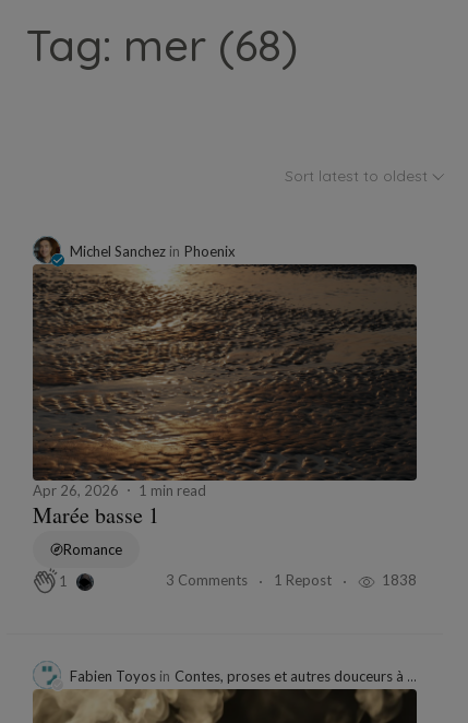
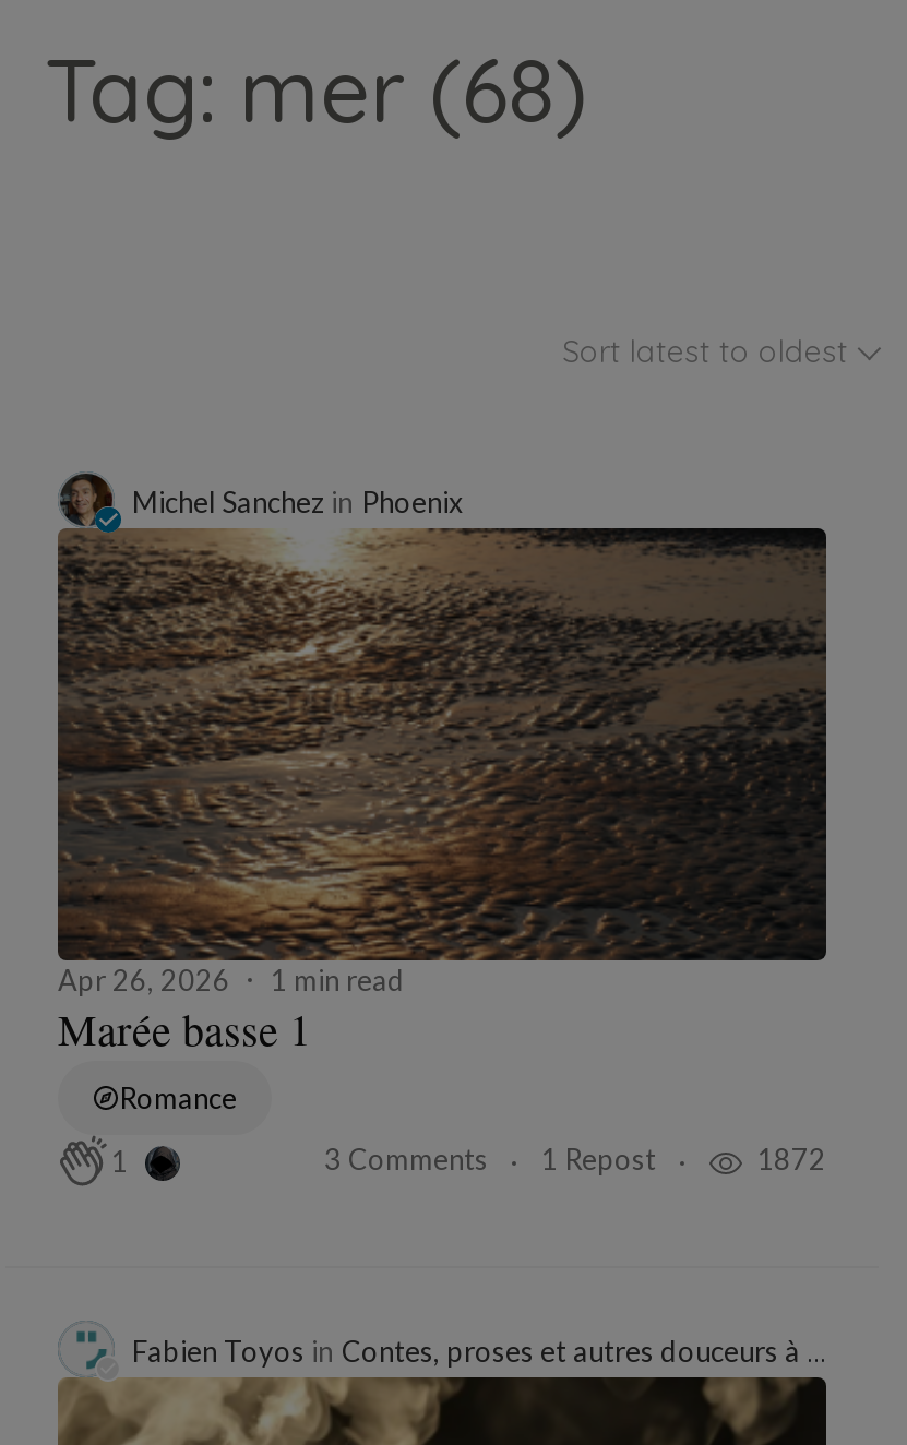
- 1838
+ 1872
